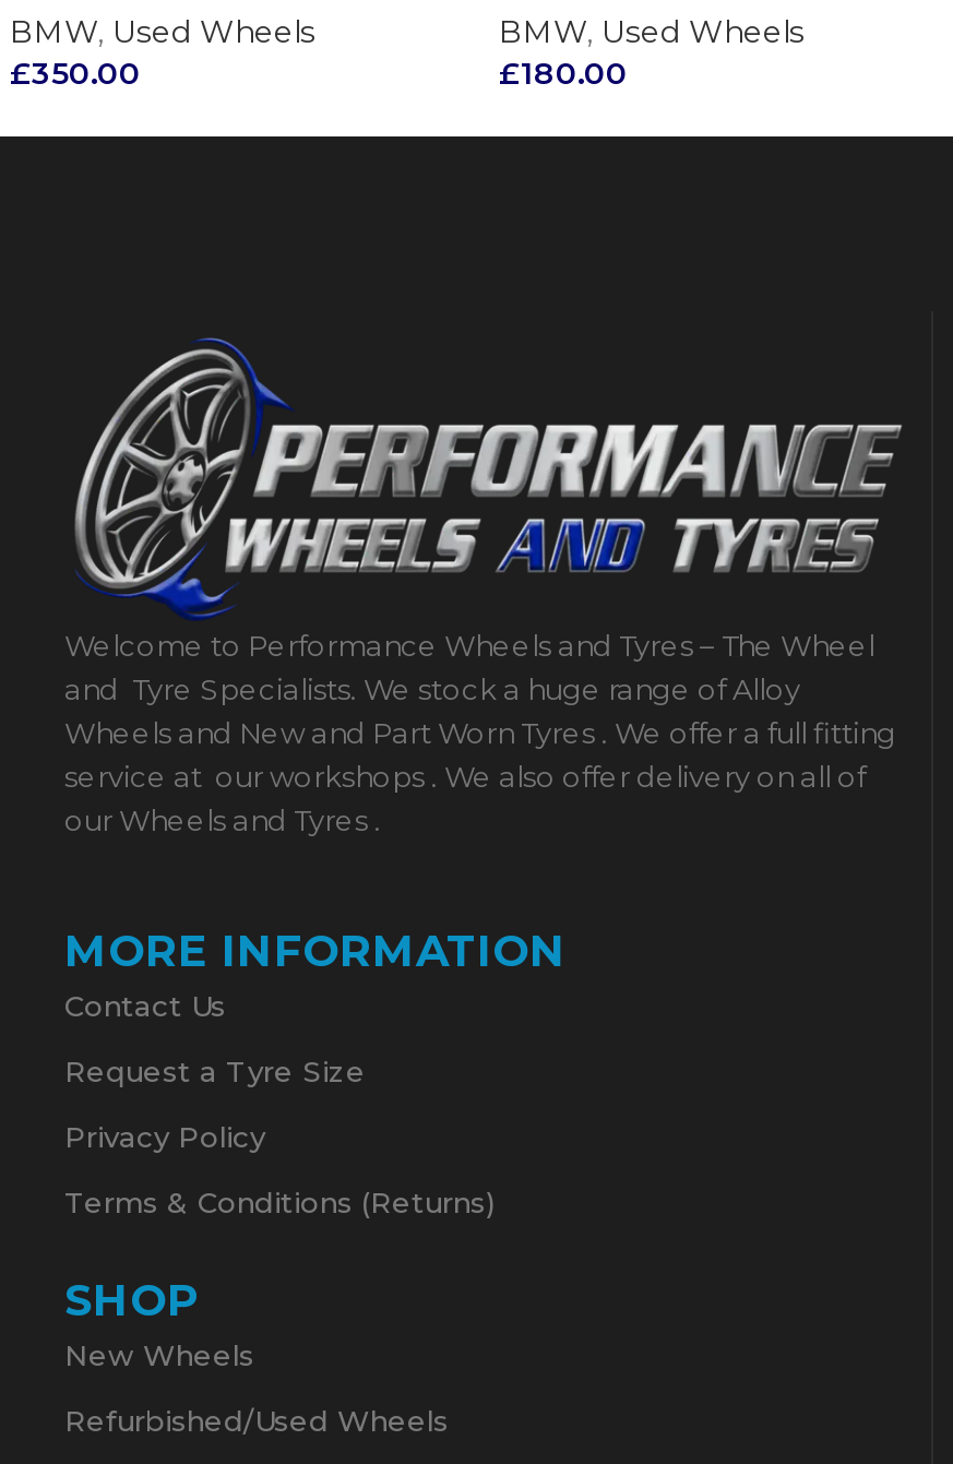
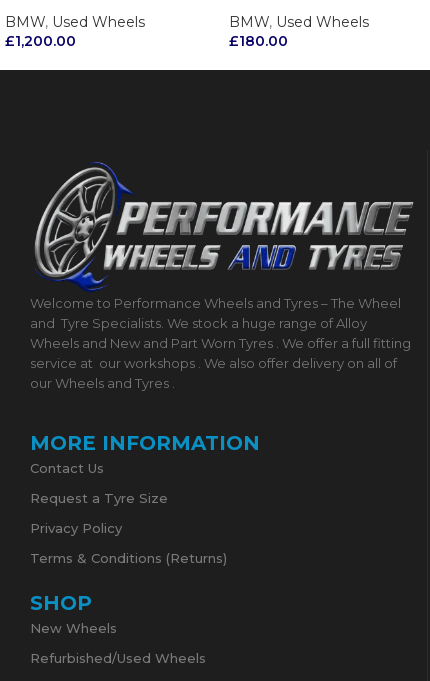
- £350.00
+ £1,200.00
